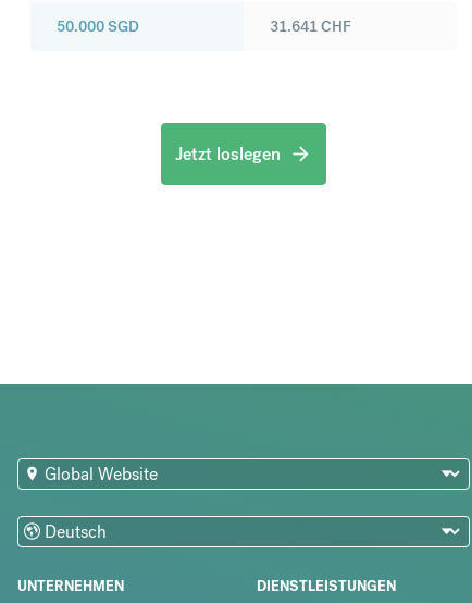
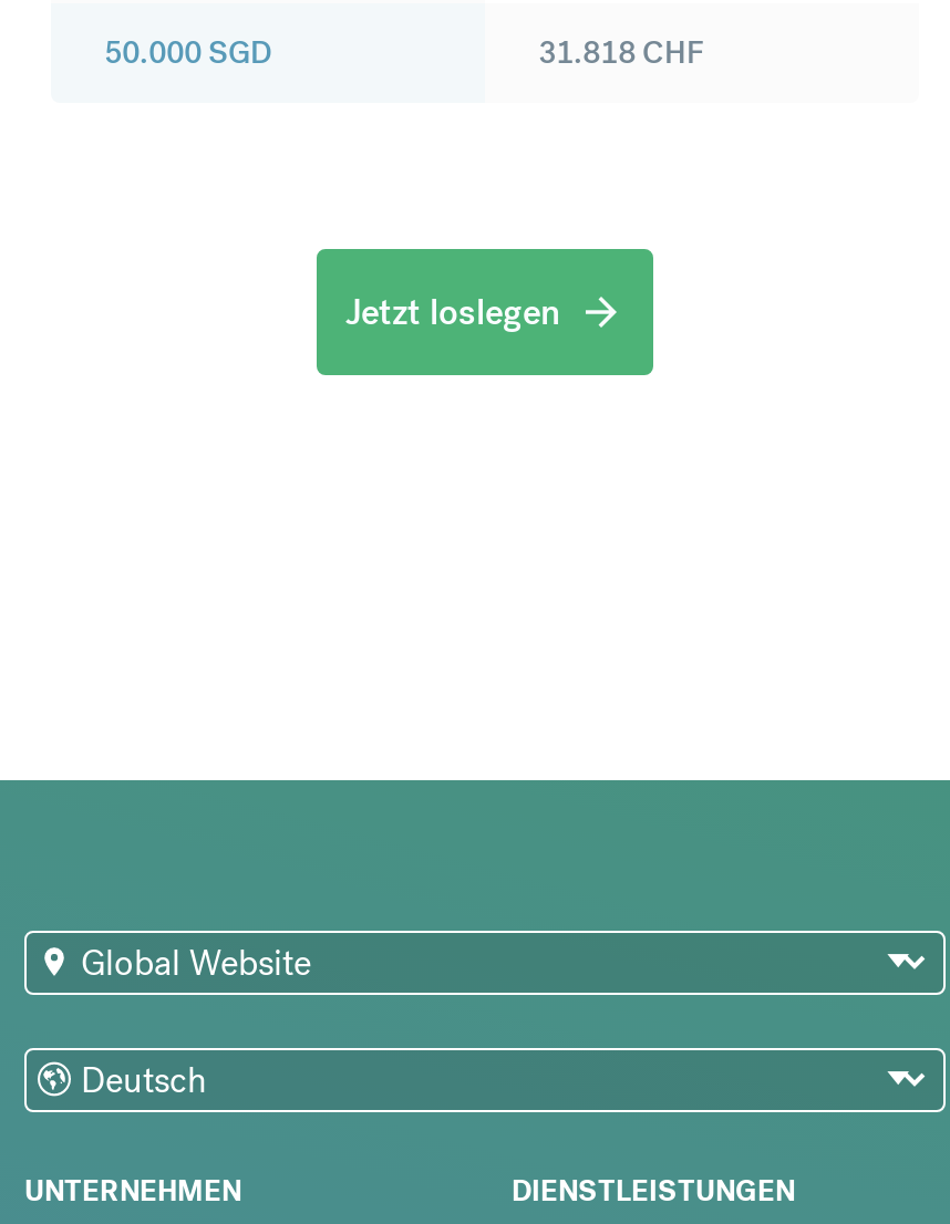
- 31.641 CHF
+ 31.818 CHF
